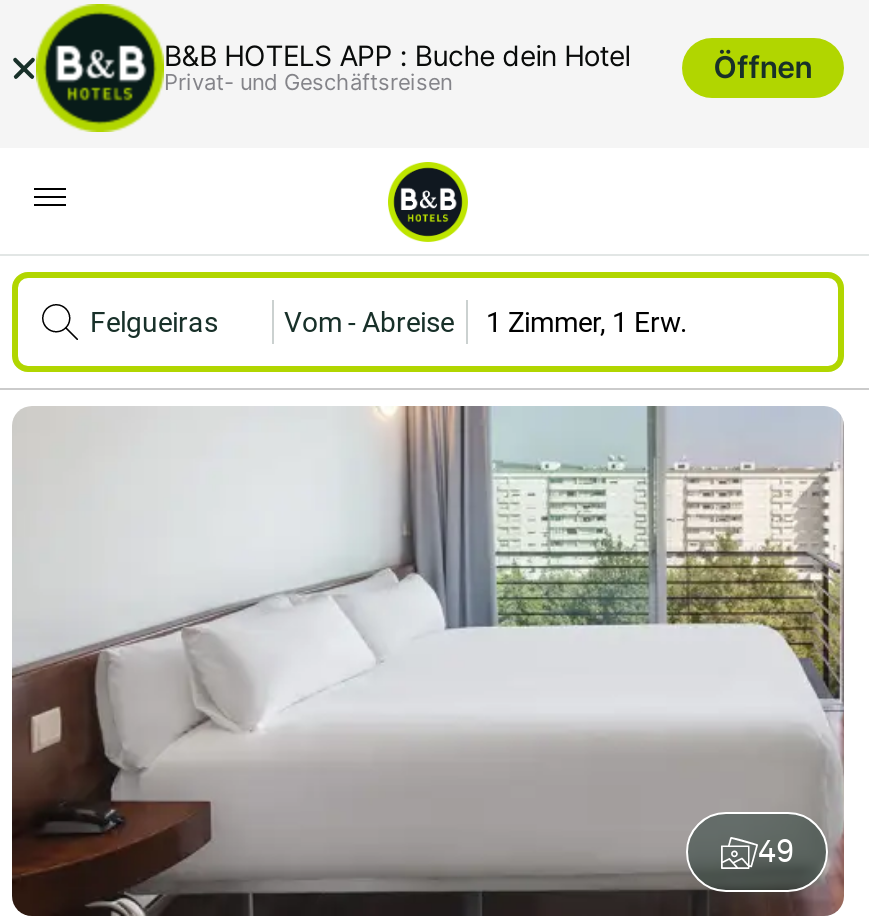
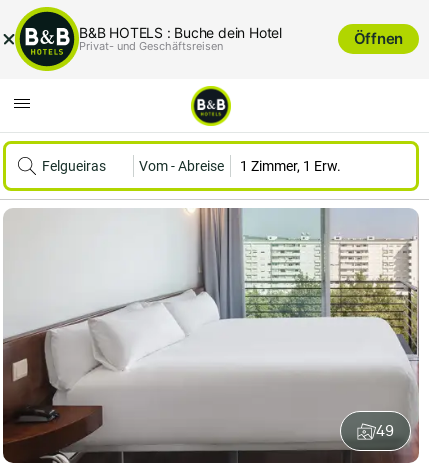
- B&B HOTELS APP : Buche dein Hotel
+ B&B HOTELS : Buche dein Hotel
